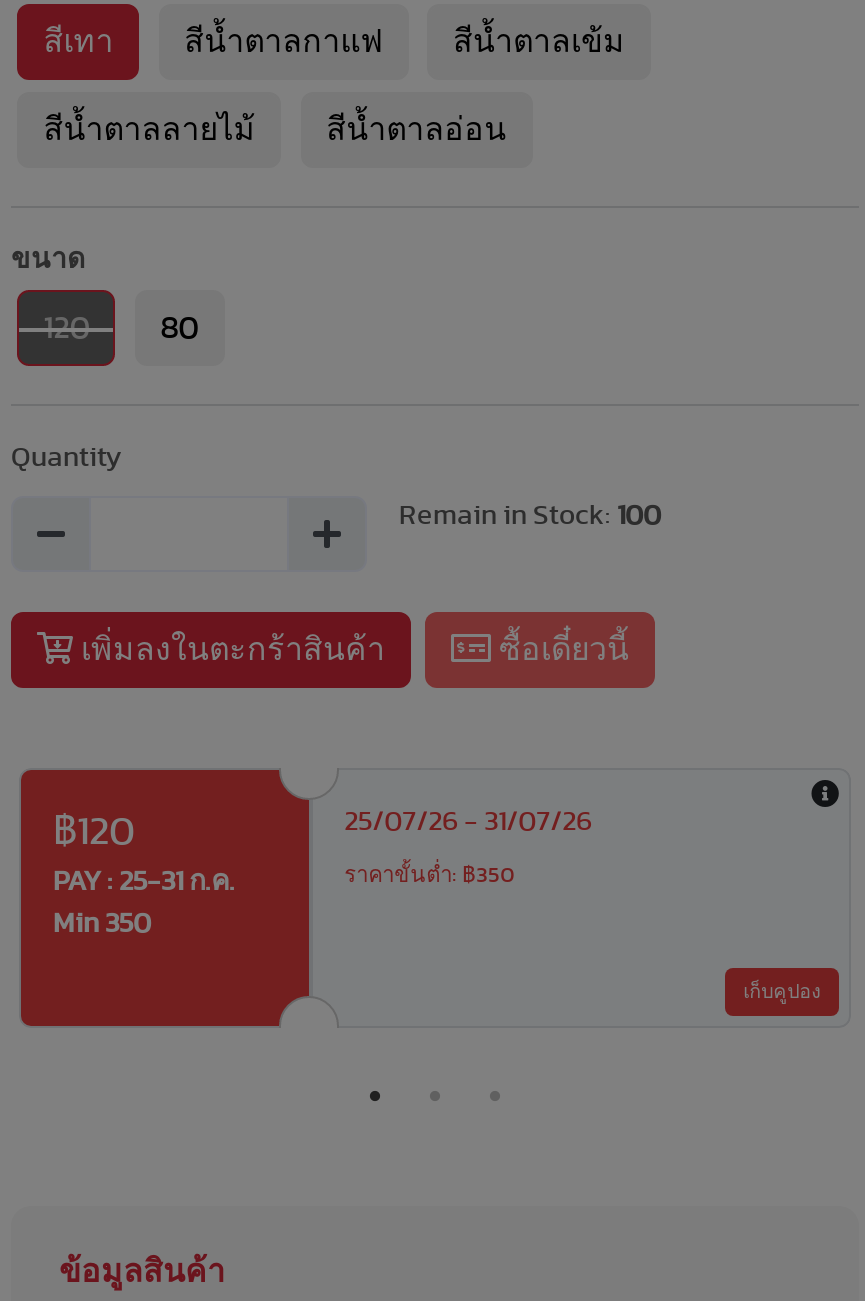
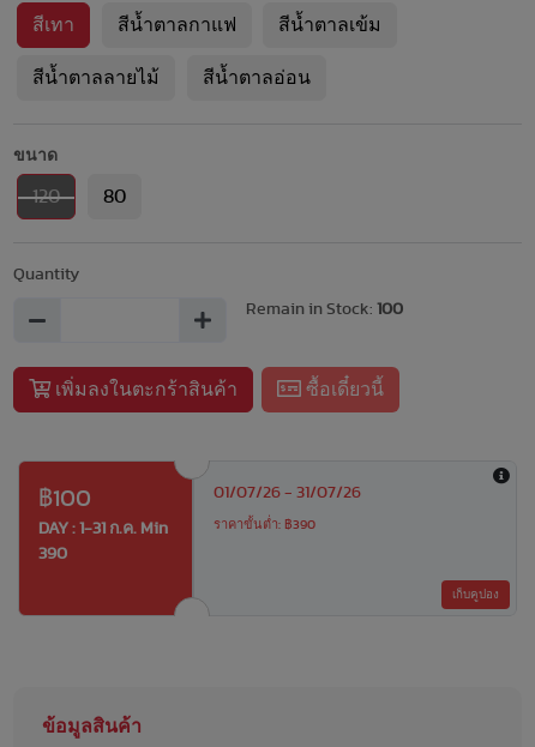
- ฿120
- PAY : 25-31 ก.ค.
+ ฿100
+ DAY : 1-31 ก.ค. Min

- 25/07/26 - 31/07/26
+ 01/07/26 - 31/07/26

- ราคาขั้นต่ำ: ฿350
+ ราคาขั้นต่ำ: ฿390

- Min 350
+ 390
